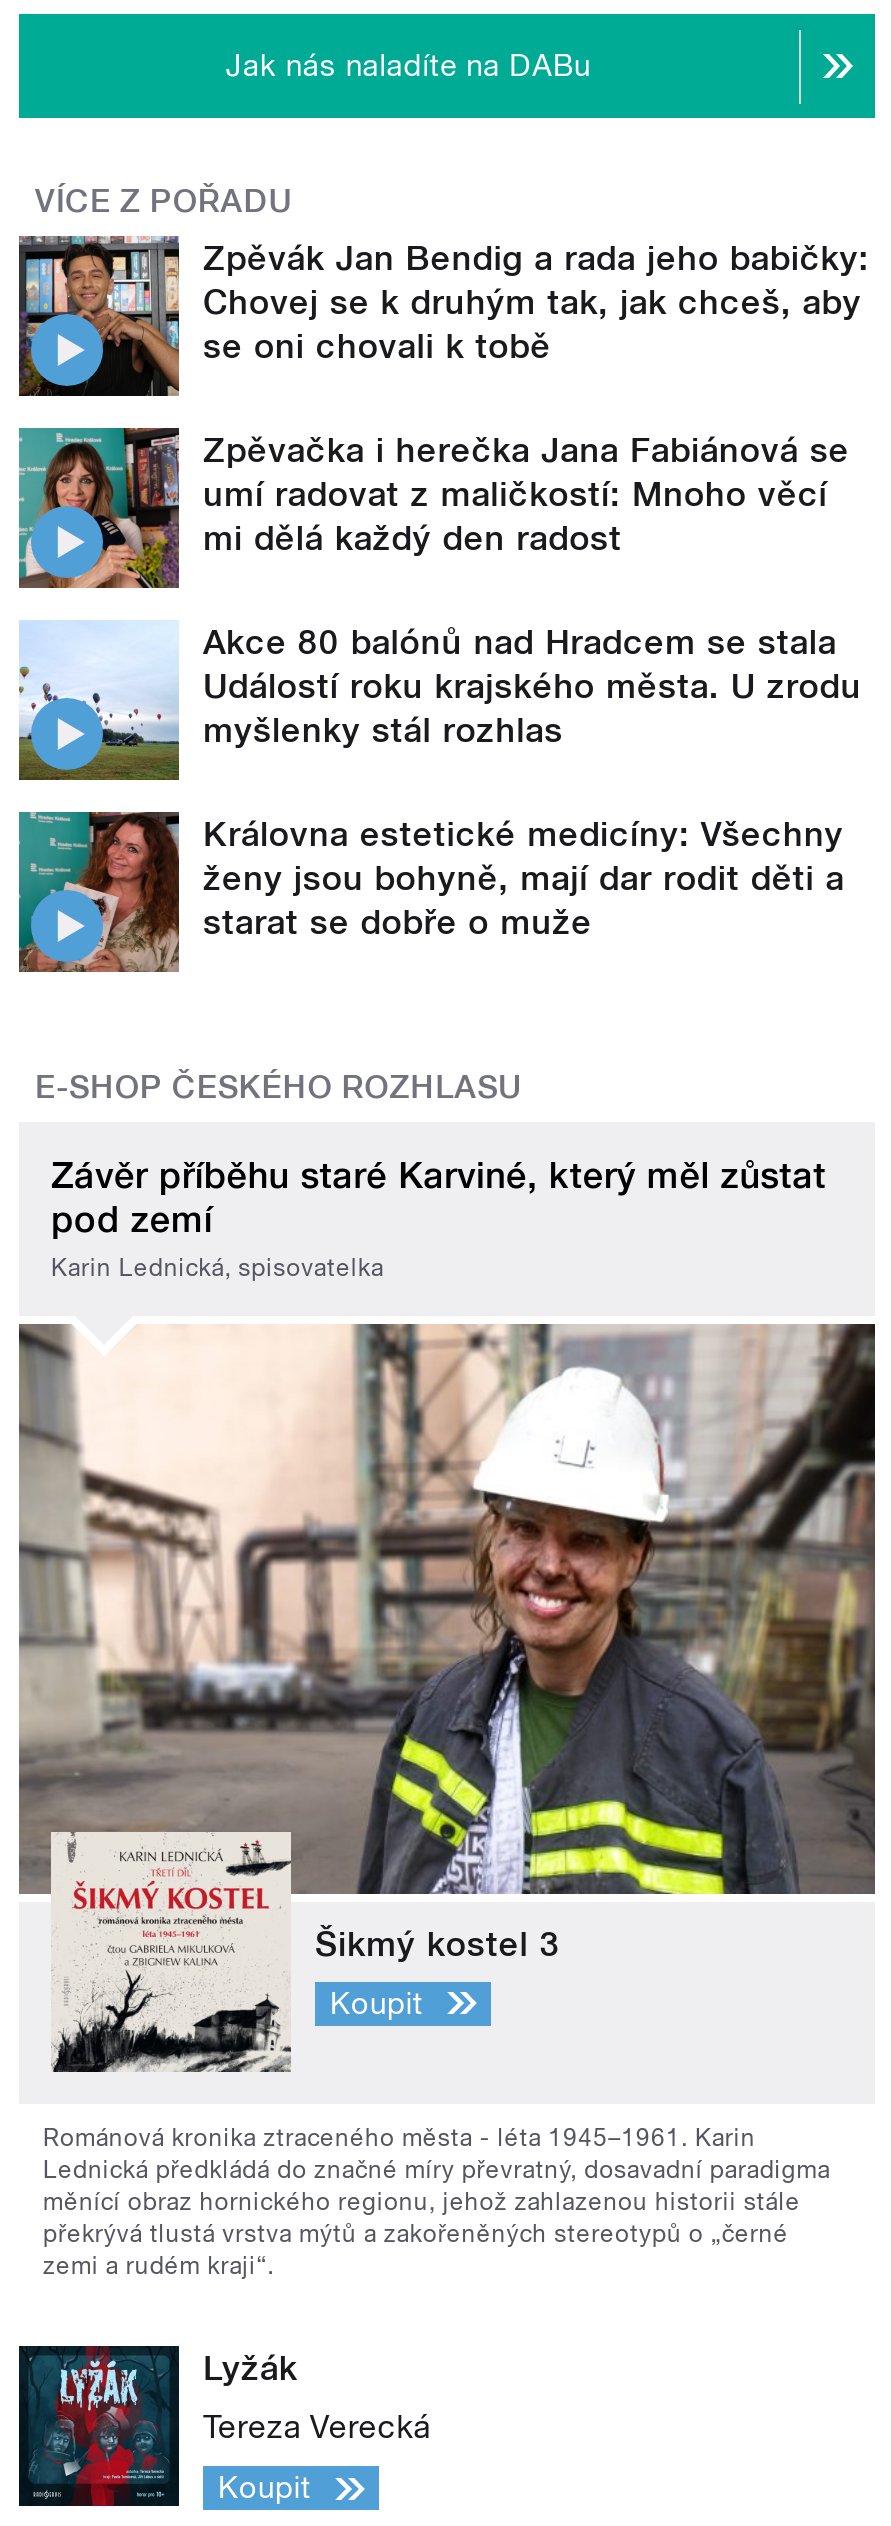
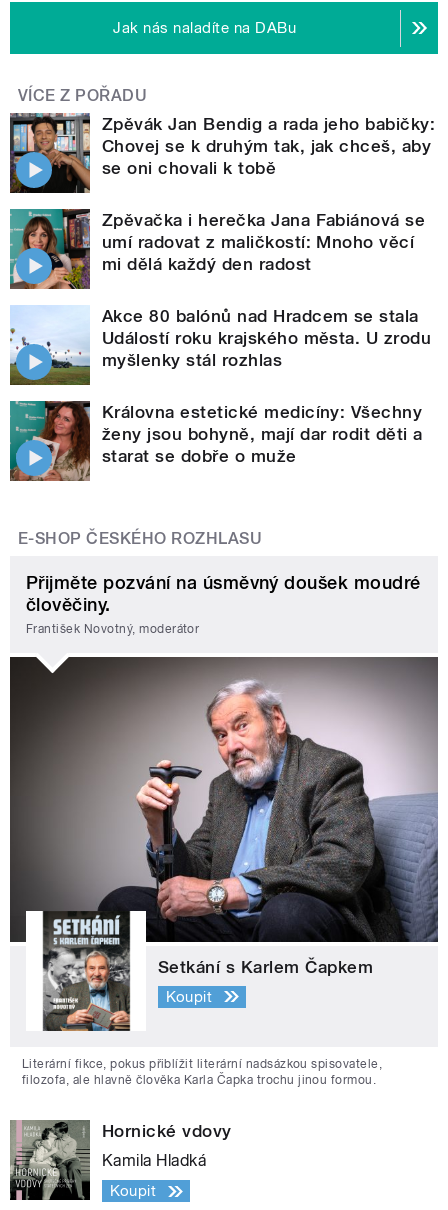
- Závěr příběhu staré Karviné, který měl zůstat
- pod zemí
- Karin Lednická, spisovatelka
+ Přijměte pozvání na úsměvný doušek moudré
+ člověčiny.
+ František Novotný, moderátor

- [image]
- Šikmý kostel 3
+ [image]
+ Setkání s Karlem Čapkem

- Románová kronika ztraceného města - léta 1945–1961. Karin
- Lednická předkládá do značné míry převratný, dosavadní paradigma
- měnící obraz hornického regionu, jehož zahlazenou historii stále
- překrývá tlustá vrstva mýtů a zakořeněných stereotypů o „černé
- zemi a rudém kraji“.
+ Literární fikce, pokus přiblížit literární nadsázkou spisovatele,
+ filozofa, ale hlavně člověka Karla Čapka trochu jinou formou.

- [image]
- Tereza Verecká
+ [image]
+ Kamila Hladká

- Lyžák
+ Hornické vdovy
